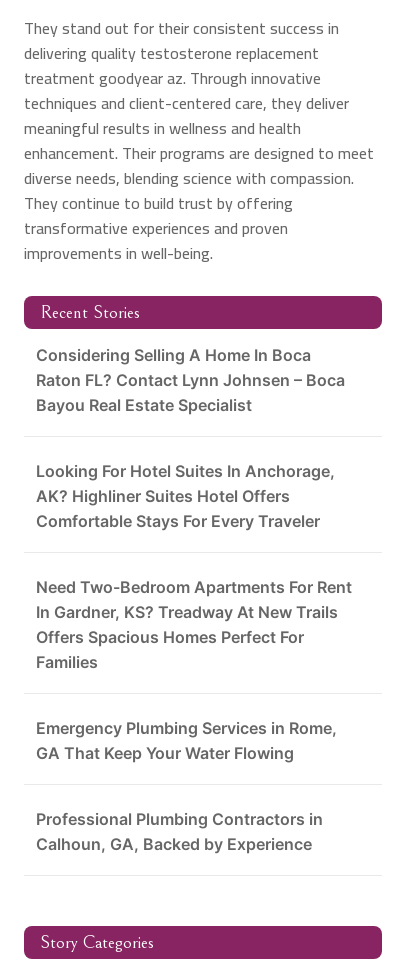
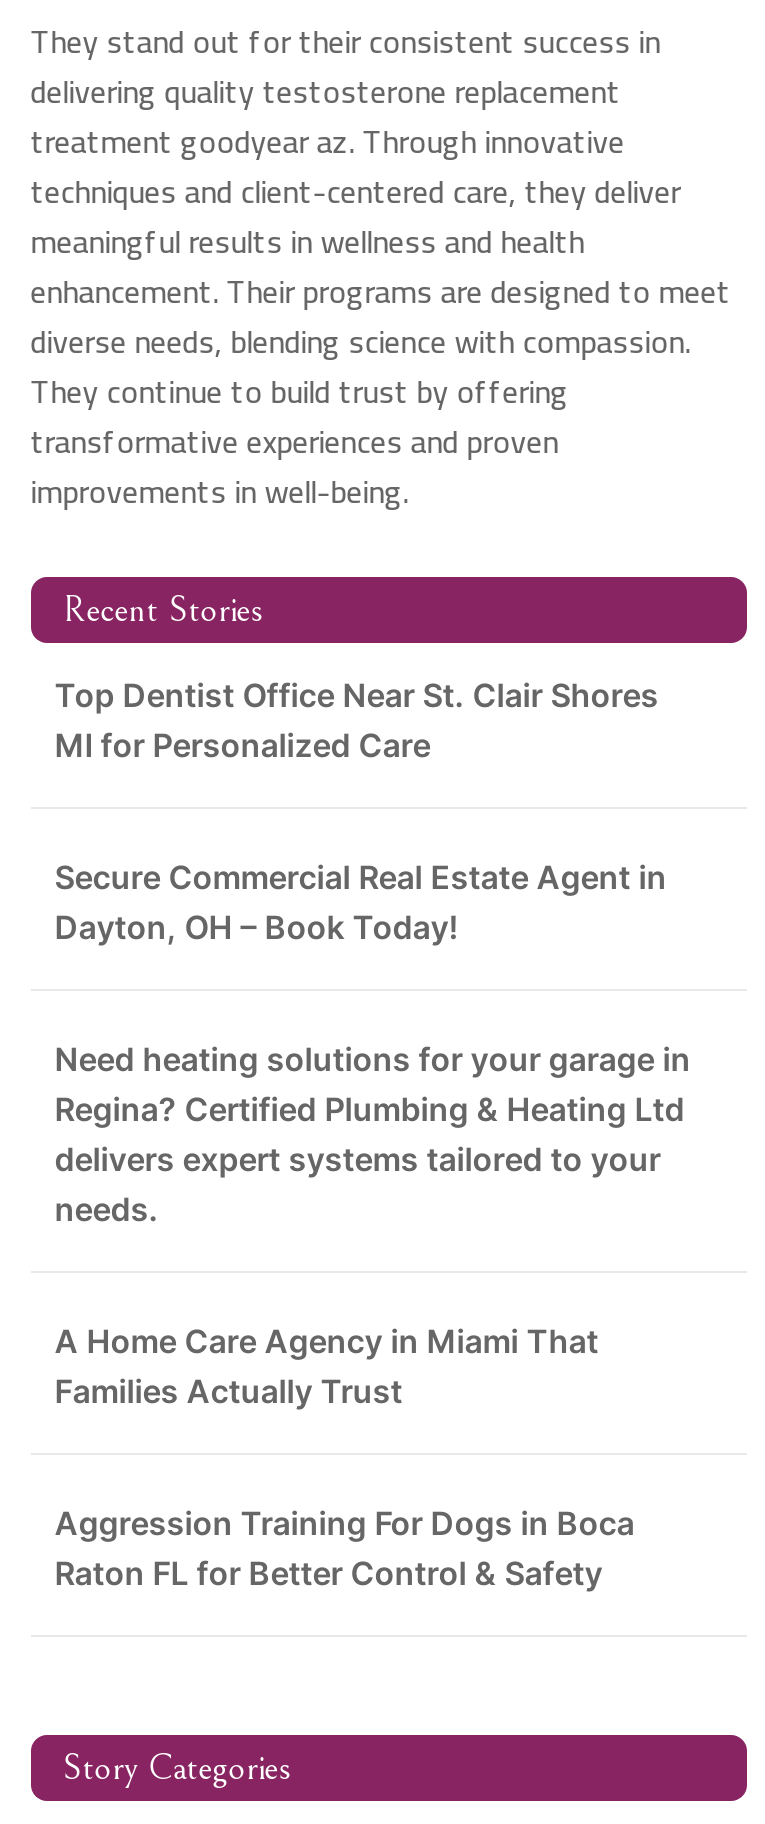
- Considering Selling A Home In Boca
- Raton FL? Contact Lynn Johnsen – Boca
- Bayou Real Estate Specialist
+ Top Dentist Office Near St. Clair Shores
+ MI for Personalized Care

- Looking For Hotel Suites In Anchorage,
- AK? Highliner Suites Hotel Offers
- Comfortable Stays For Every Traveler
+ Secure Commercial Real Estate Agent in
+ Dayton, OH – Book Today!

- Need Two-Bedroom Apartments For Rent
- In Gardner, KS? Treadway At New Trails
- Offers Spacious Homes Perfect For
- Families
+ Need heating solutions for your garage in
+ Regina? Certified Plumbing & Heating Ltd
+ delivers expert systems tailored to your
+ needs.

- Emergency Plumbing Services in Rome,
- GA That Keep Your Water Flowing
+ A Home Care Agency in Miami That
+ Families Actually Trust

- Professional Plumbing Contractors in
- Calhoun, GA, Backed by Experience
+ Aggression Training For Dogs in Boca
+ Raton FL for Better Control & Safety
